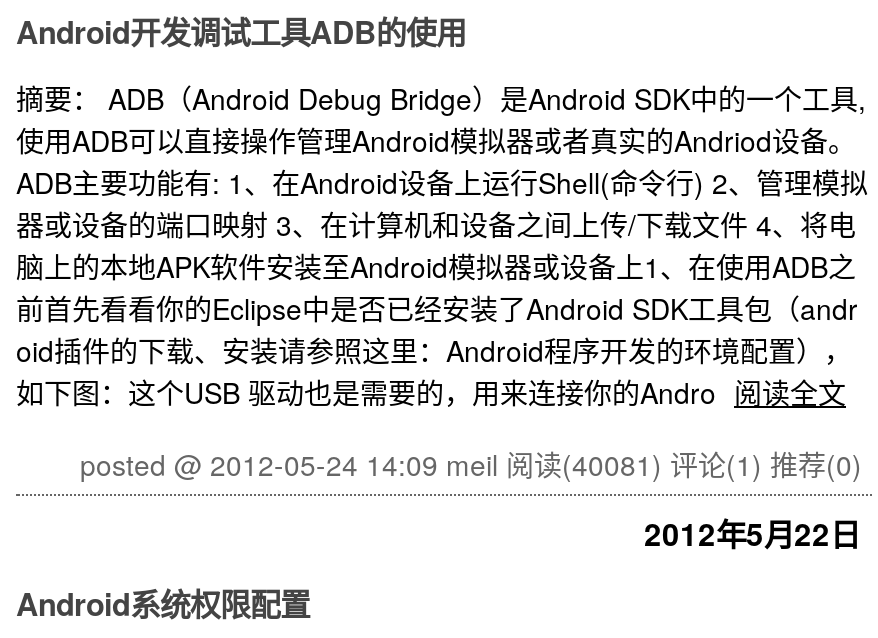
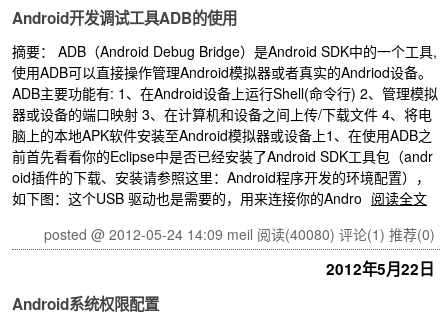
- posted @ 2012-05-24 14:09 meil阅读(40081) 评论(1) 推荐(0)
+ posted @ 2012-05-24 14:09 meil阅读(40080) 评论(1) 推荐(0)
